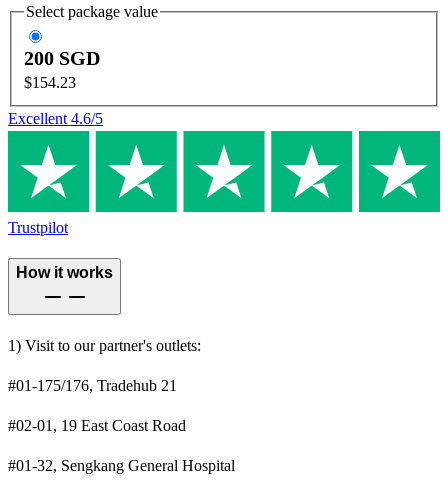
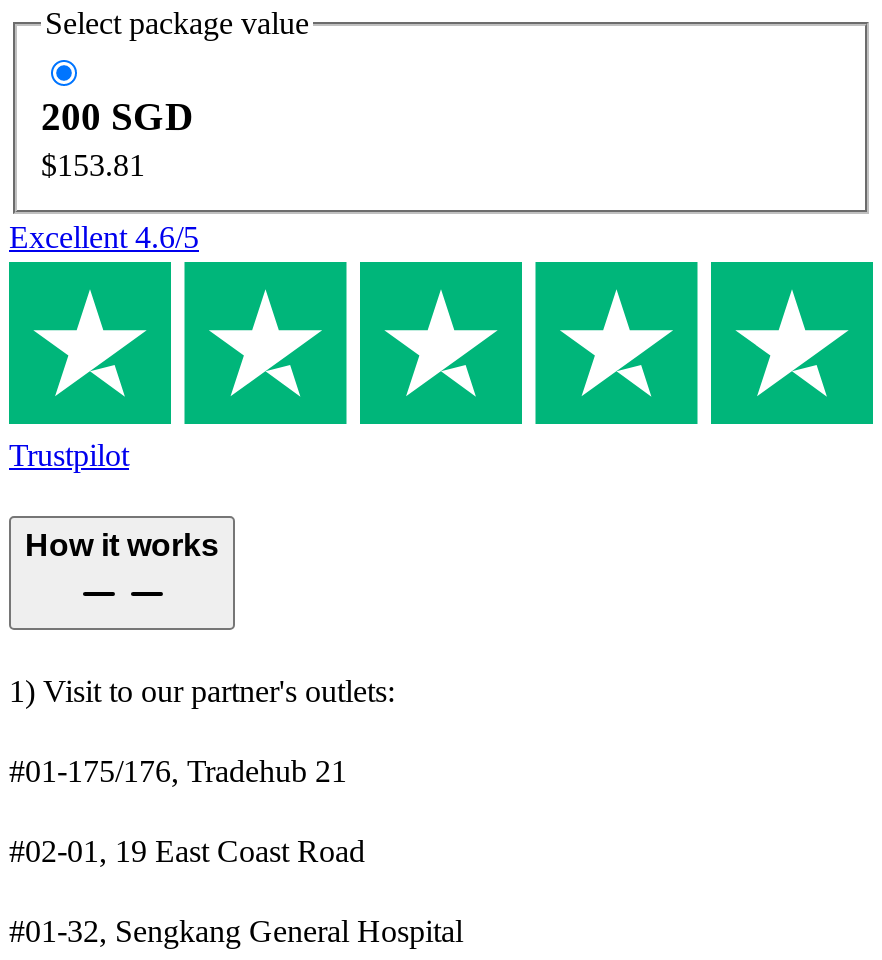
- $154.23
+ $153.81
